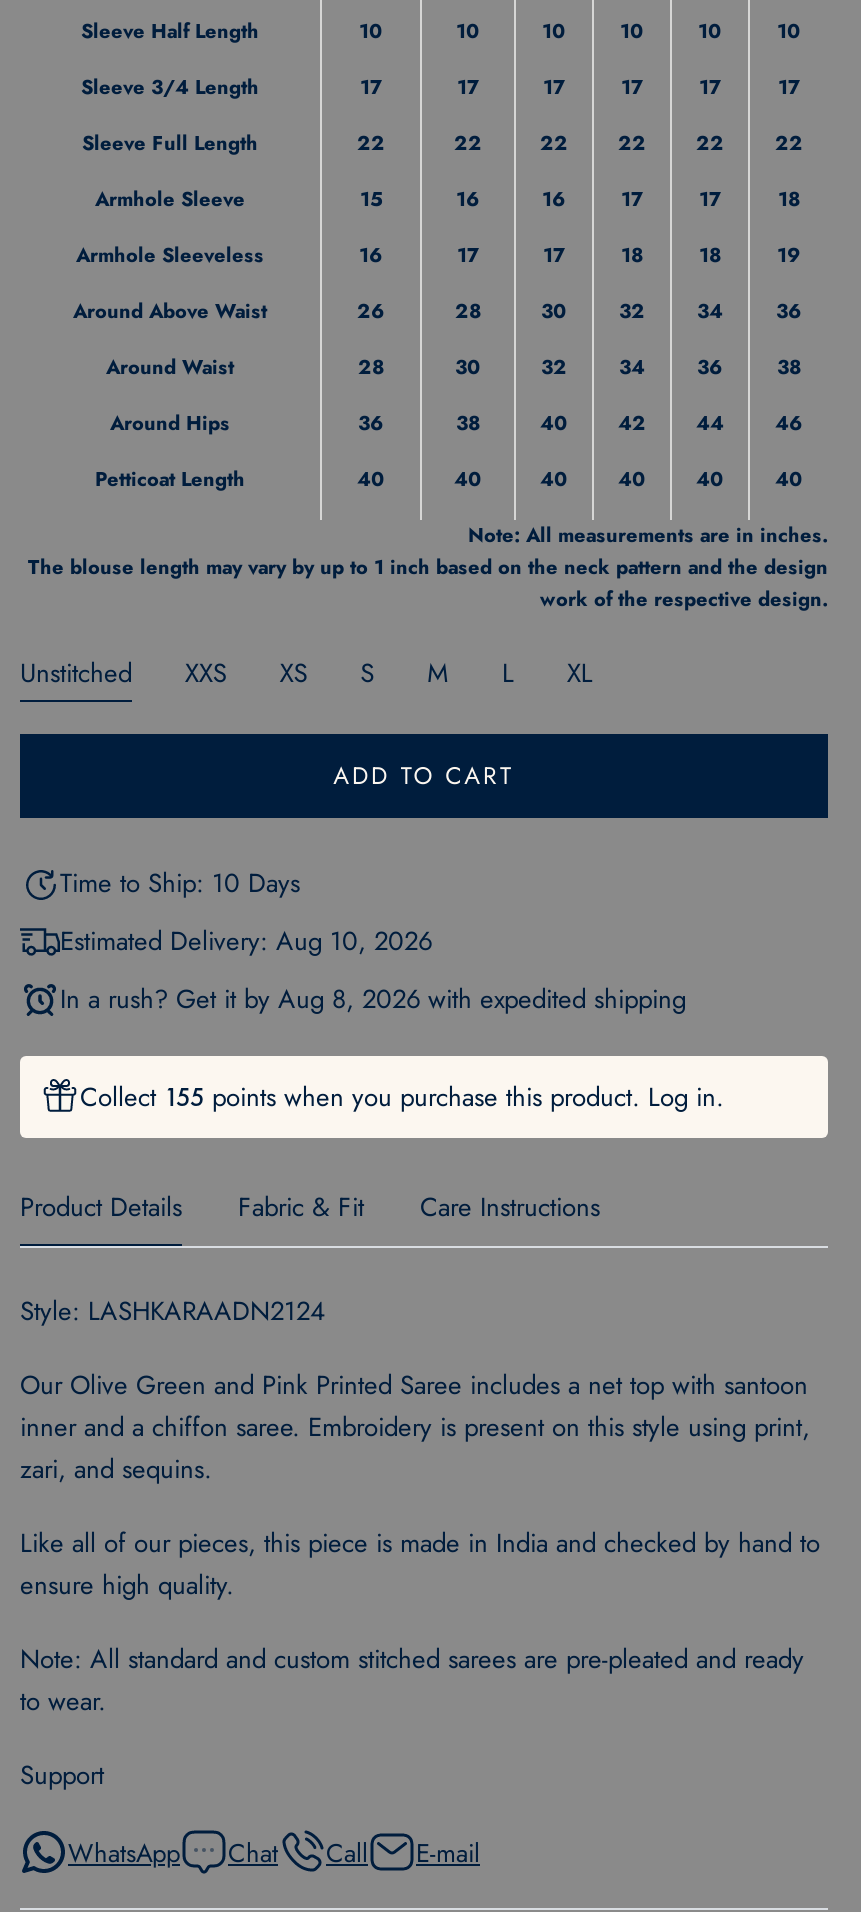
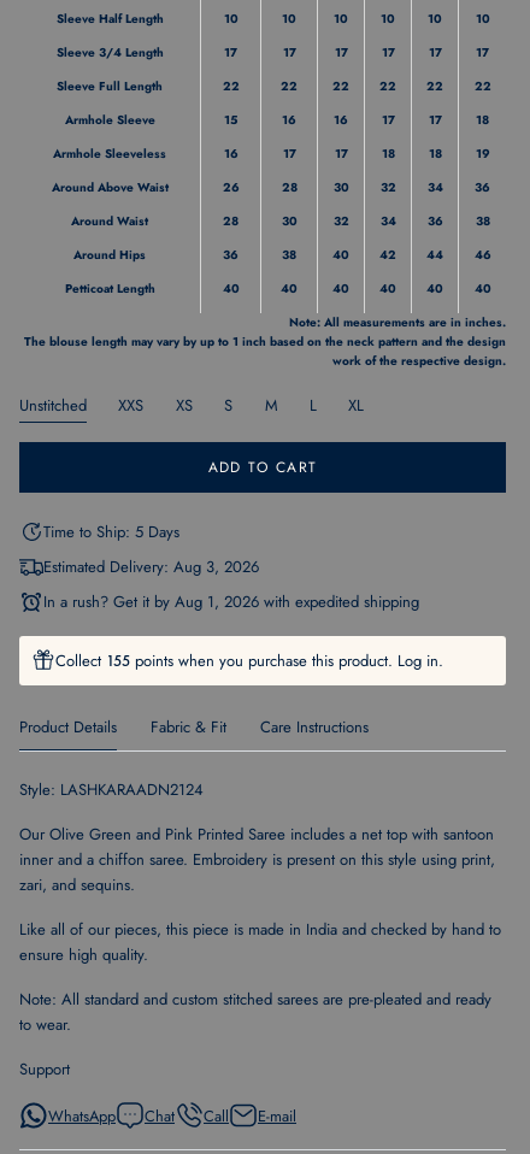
- Time to Ship: 10 Days
+ Time to Ship: 5 Days

- Estimated Delivery: Aug 10, 2026
+ Estimated Delivery: Aug 3, 2026

- In a rush? Get it by Aug 8, 2026 with expedited shipping
+ In a rush? Get it by Aug 1, 2026 with expedited shipping
